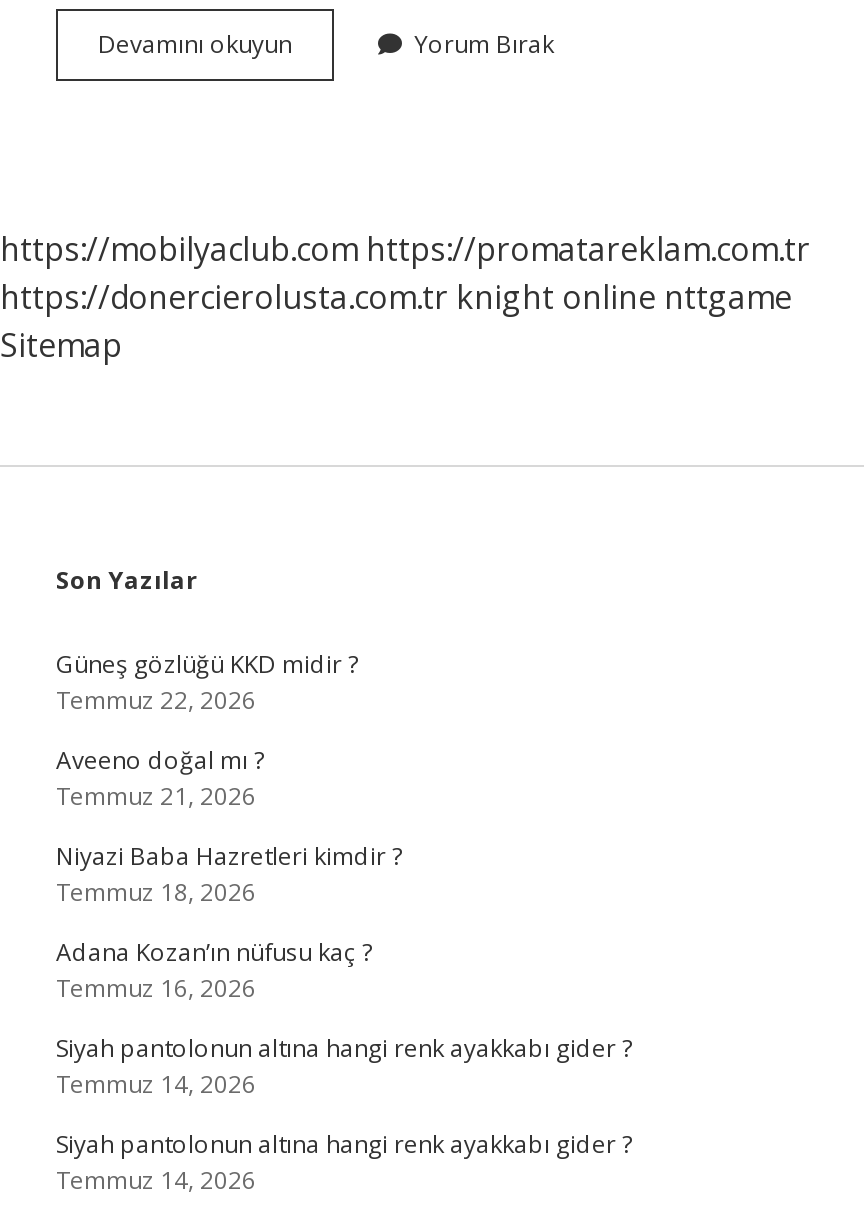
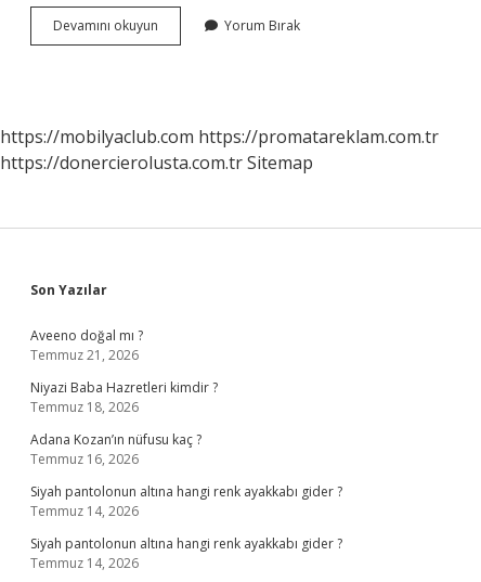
- https://donercierolusta.com.tr knight online nttgame
- Sitemap
+ https://donercierolusta.com.tr Sitemap

- Güneş gözlüğü KKD midir ?
- Temmuz 22, 2026
